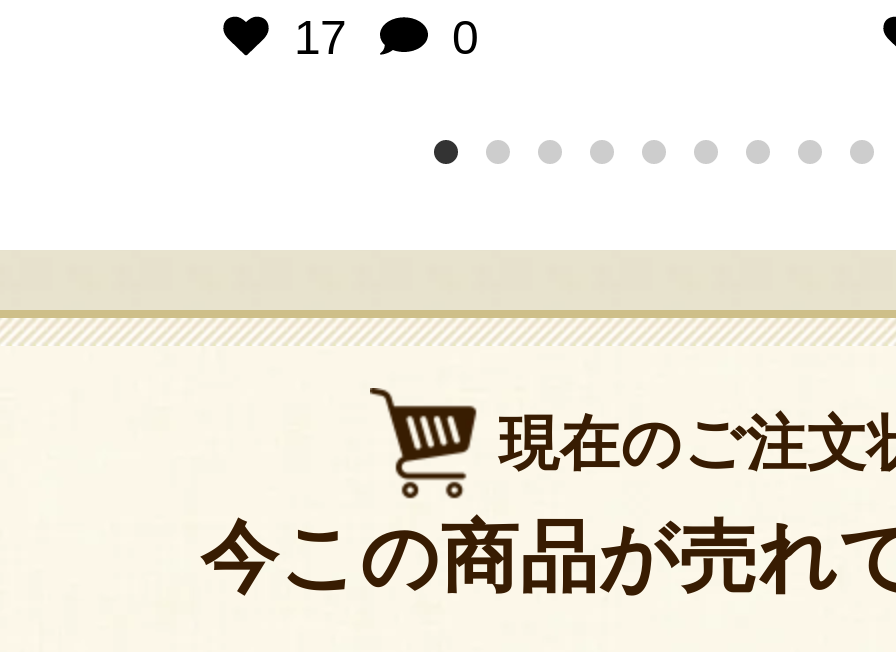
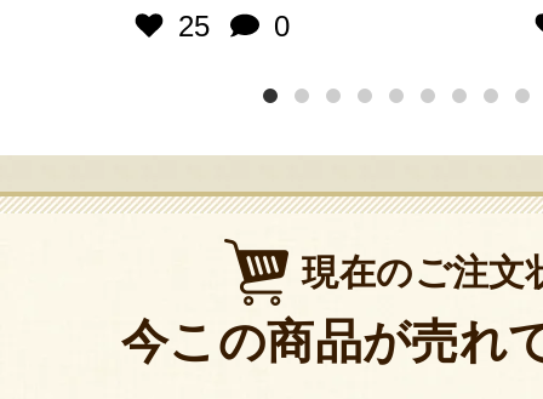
- 17 0
+ 25 0
